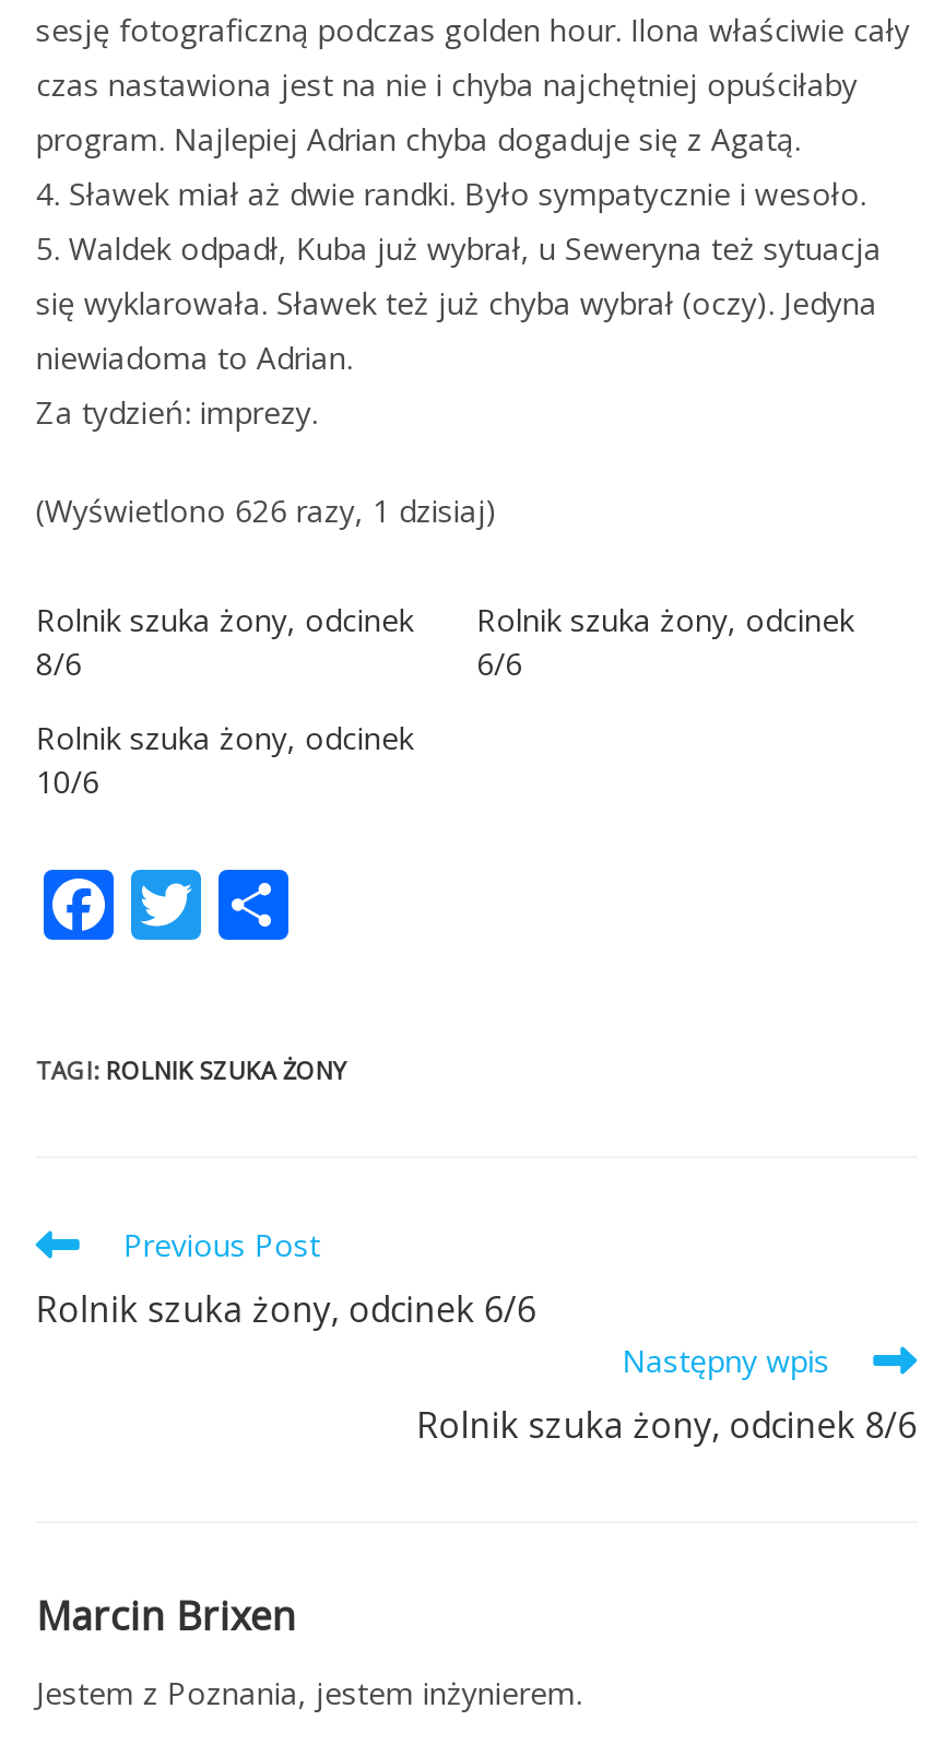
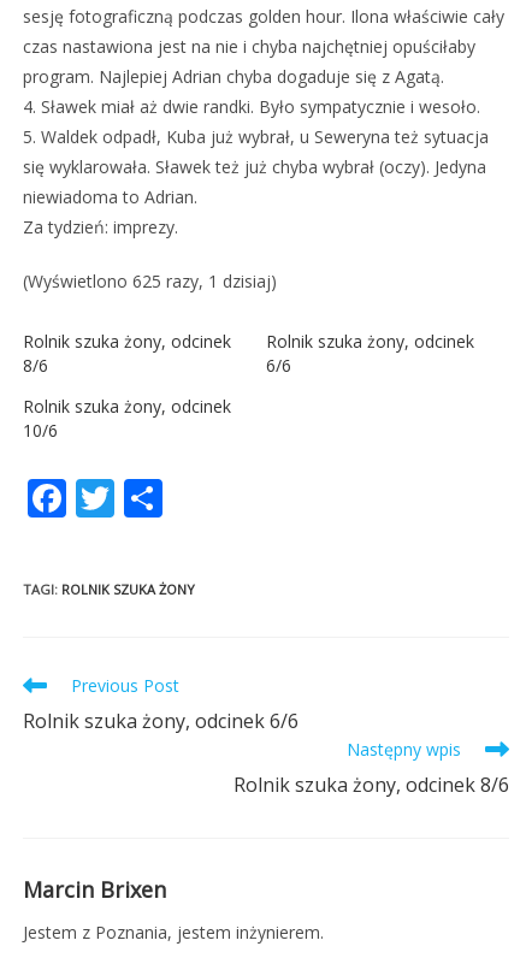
- (Wyświetlono 626 razy, 1 dzisiaj)
+ (Wyświetlono 625 razy, 1 dzisiaj)
